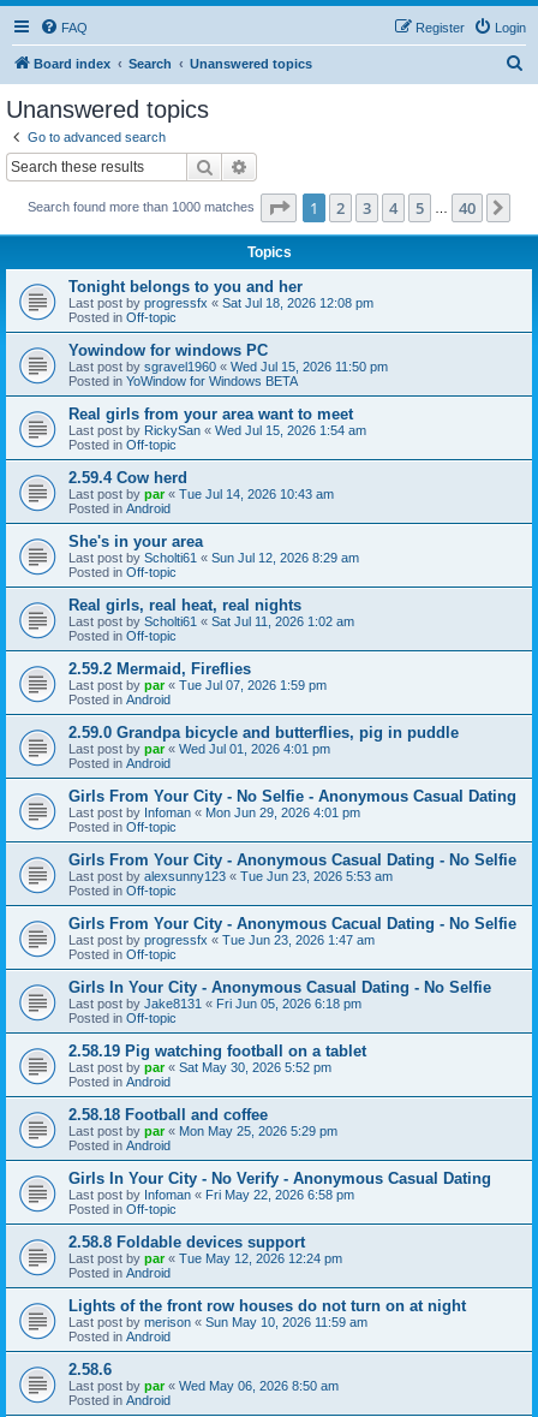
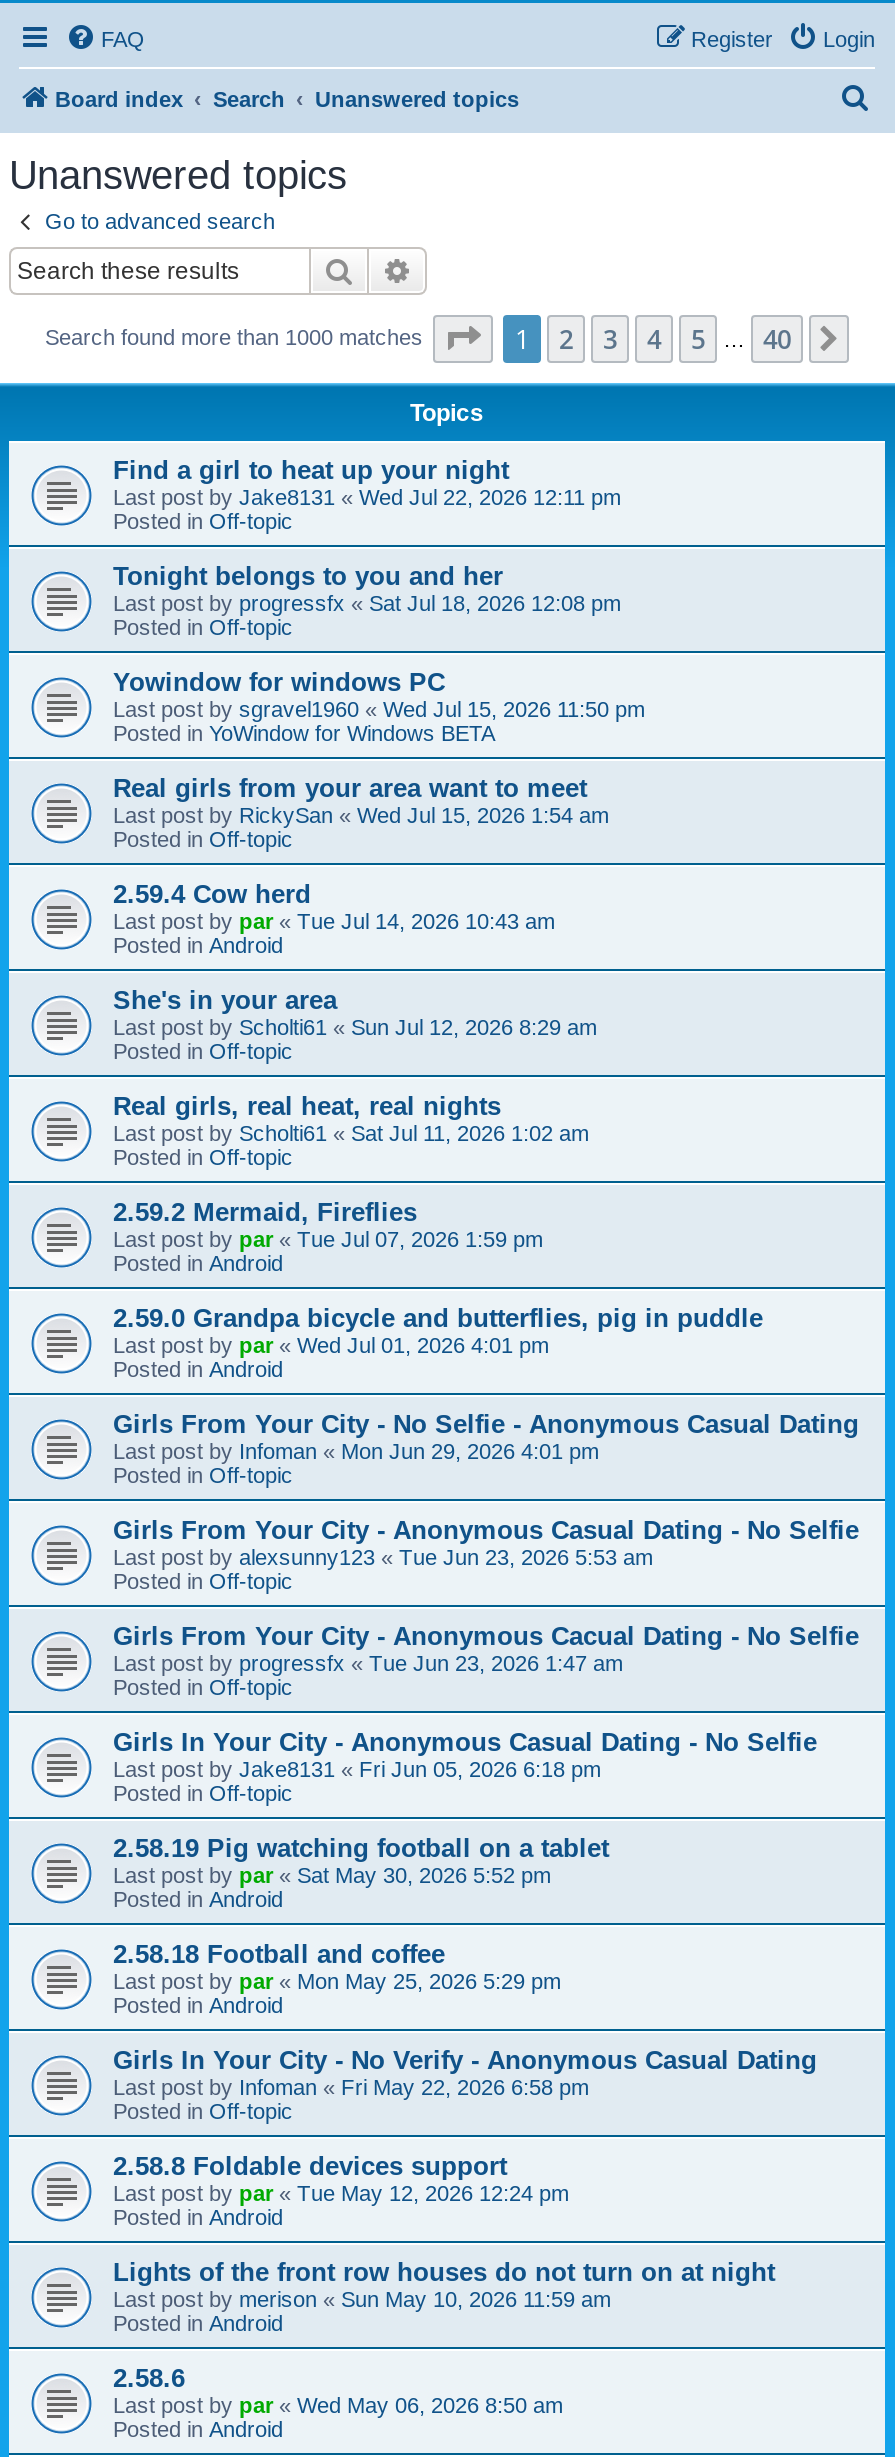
+ Find a girl to heat up your night
+ Last post by Jake8131 «Wed Jul 22, 2026 12:11 pm
+ Posted in Off-topic
